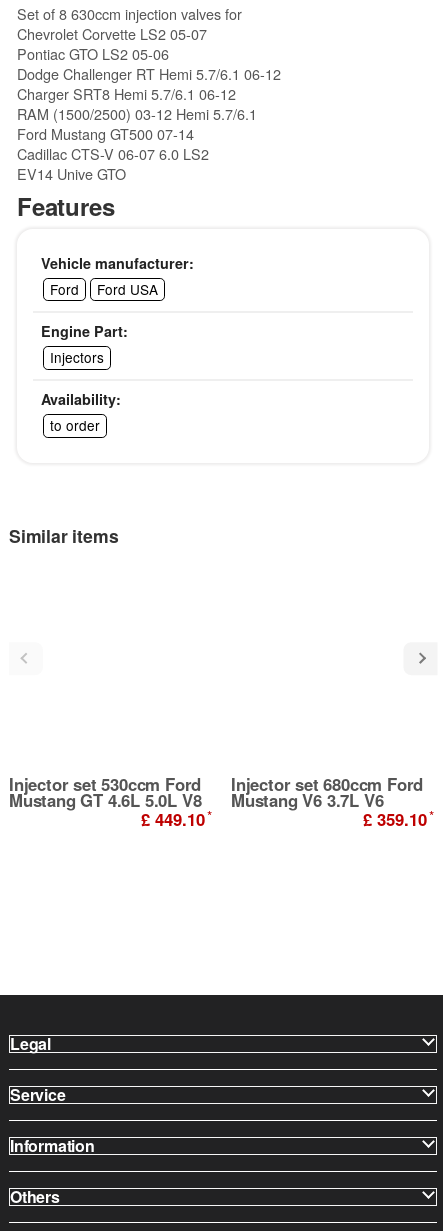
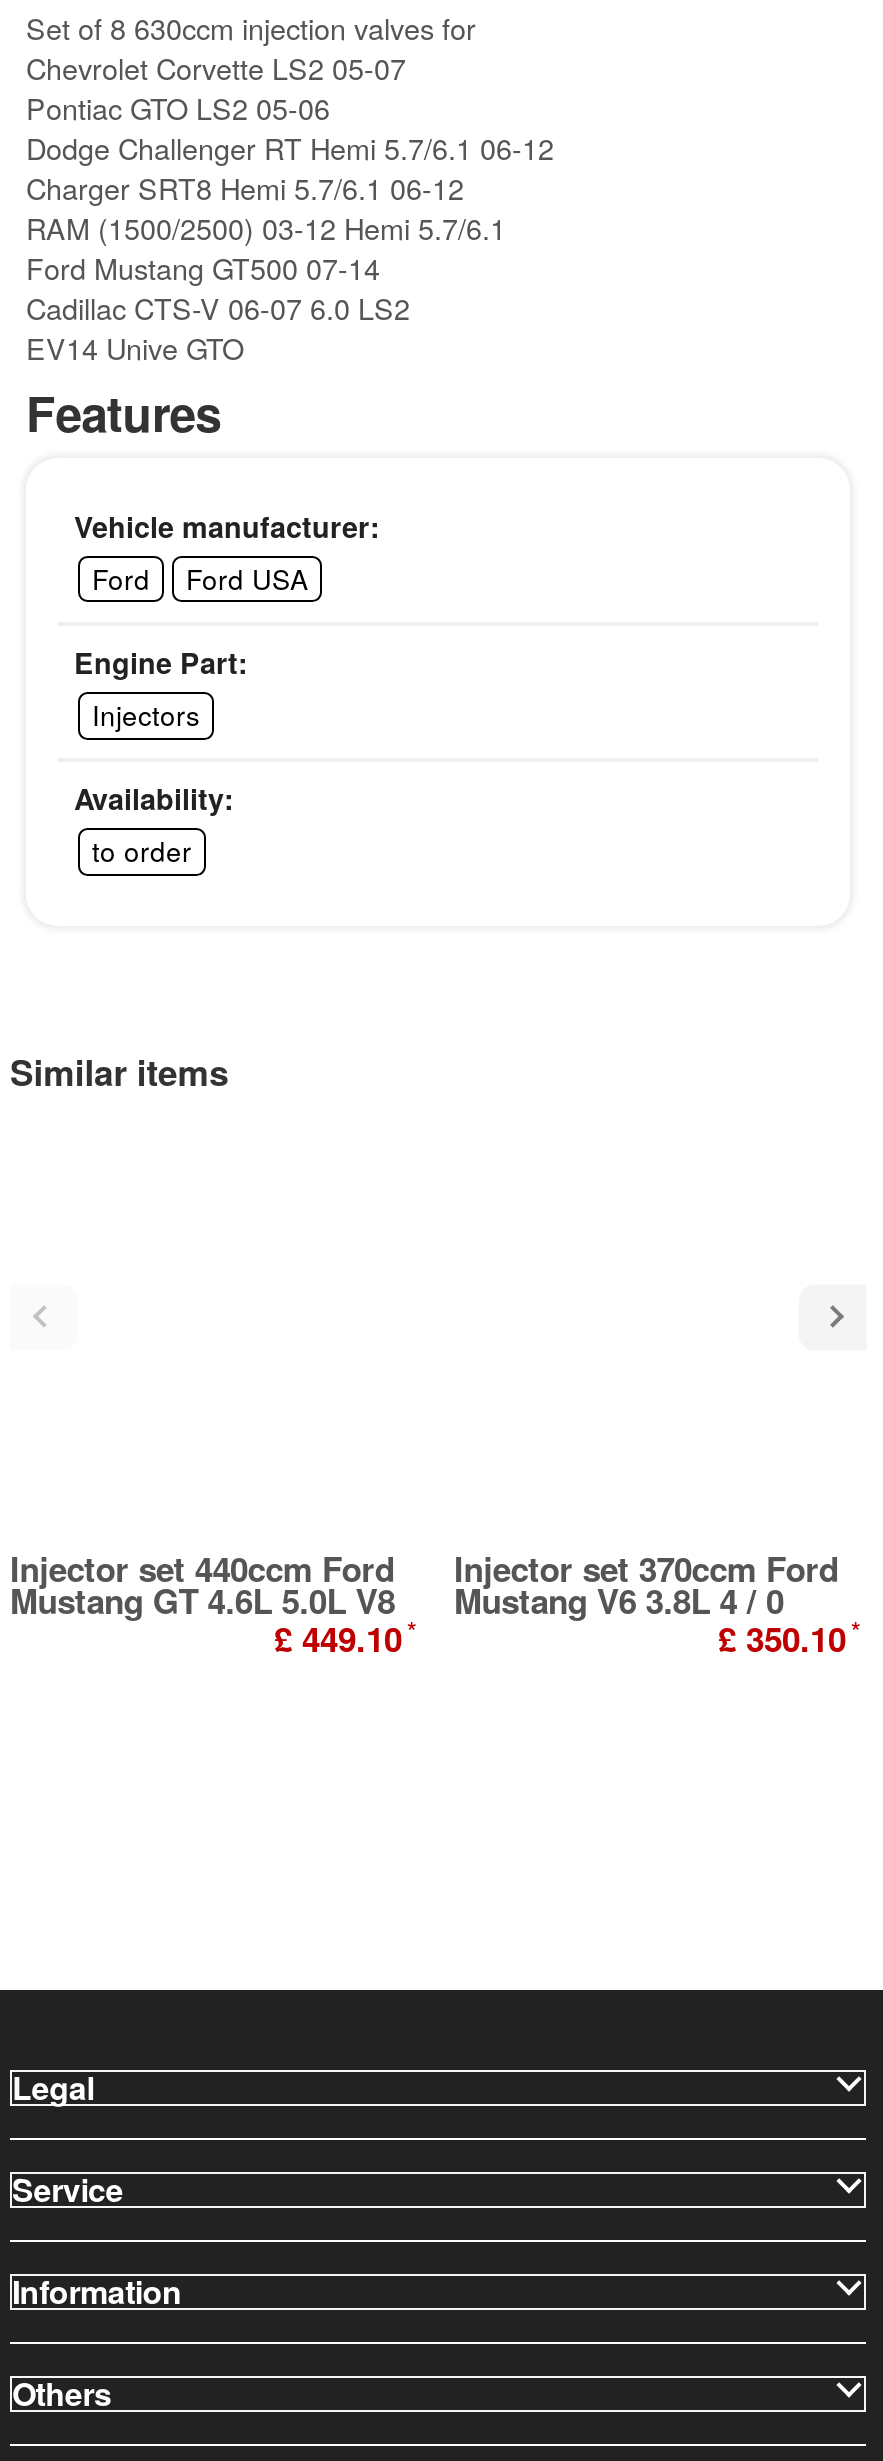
- Injector set 530ccm Ford
+ Injector set 440ccm Ford

- Injector set 680ccm Ford
- Mustang V6 3.7L V6
- £ 359.10
+ Injector set 370ccm Ford
+ Mustang V6 3.8L 4 / 0
+ £ 350.10
